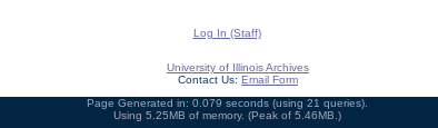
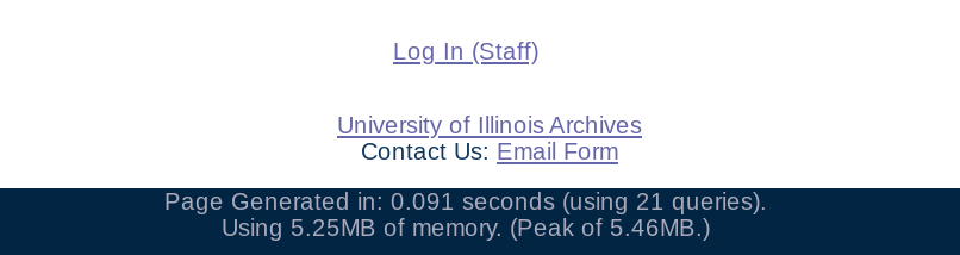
- Page Generated in: 0.079 seconds (using 21 queries).
+ Page Generated in: 0.091 seconds (using 21 queries).
